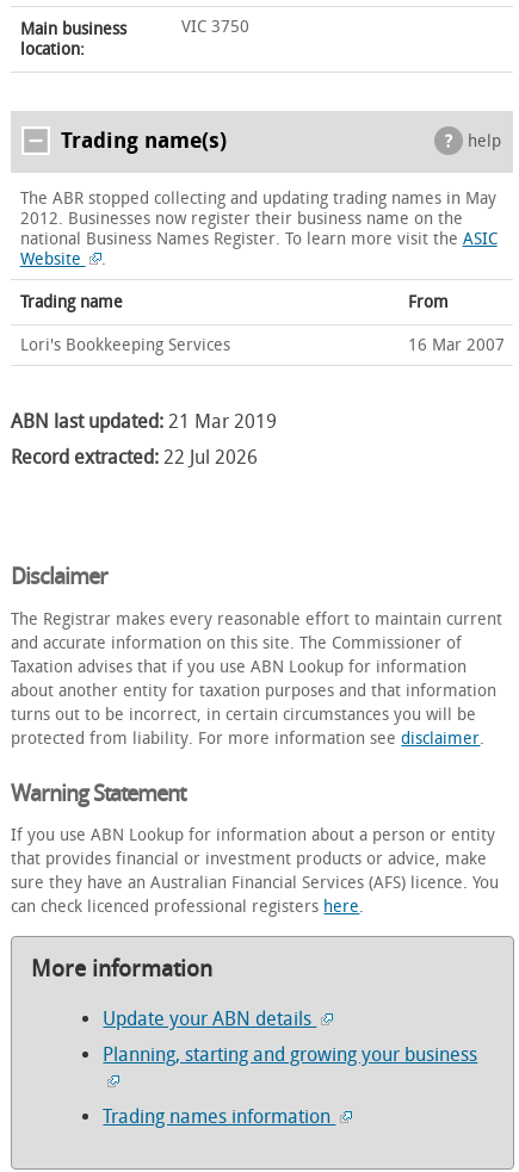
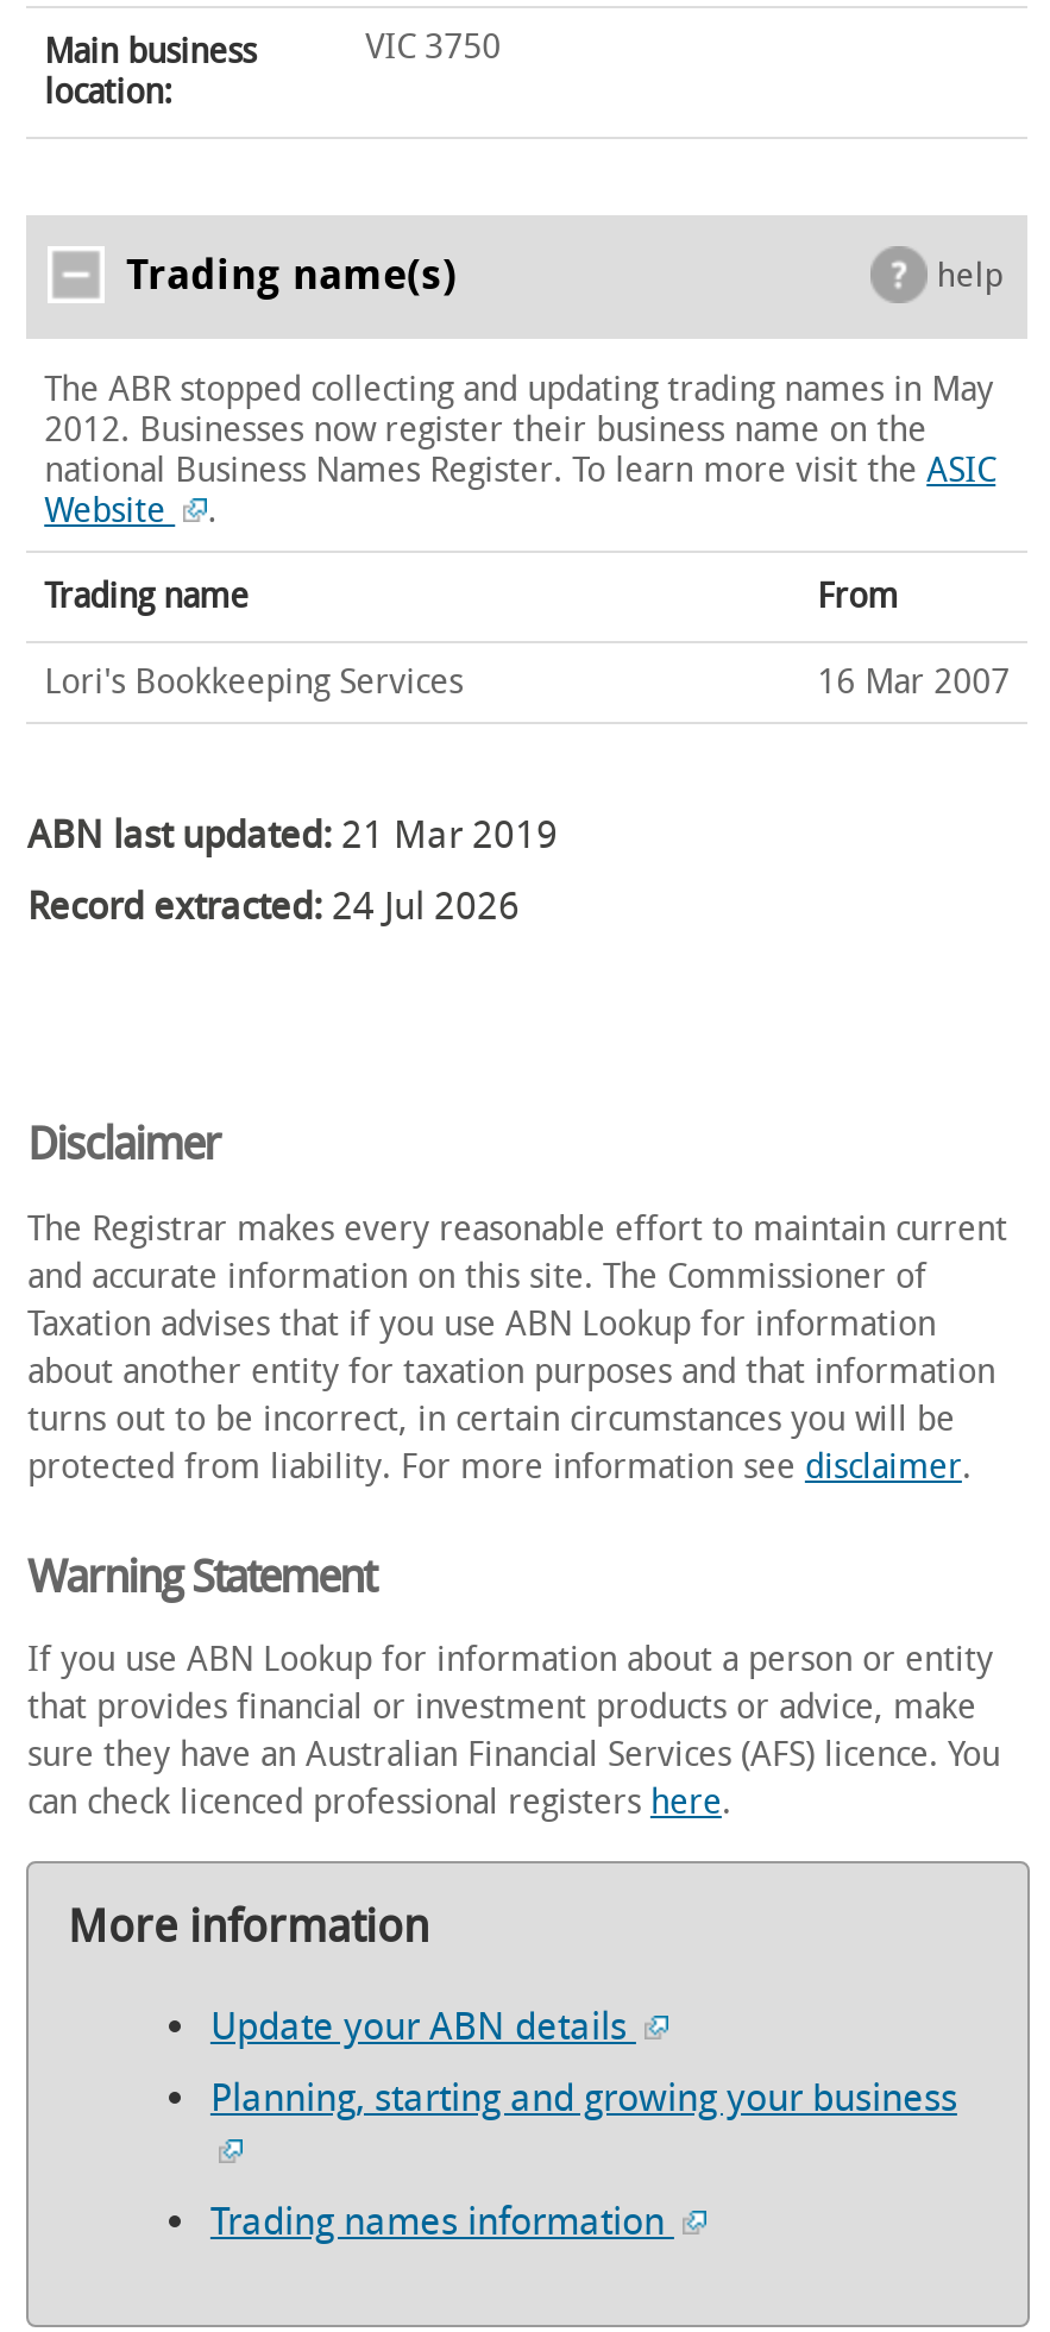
- Record extracted: 22 Jul 2026
+ Record extracted: 24 Jul 2026
